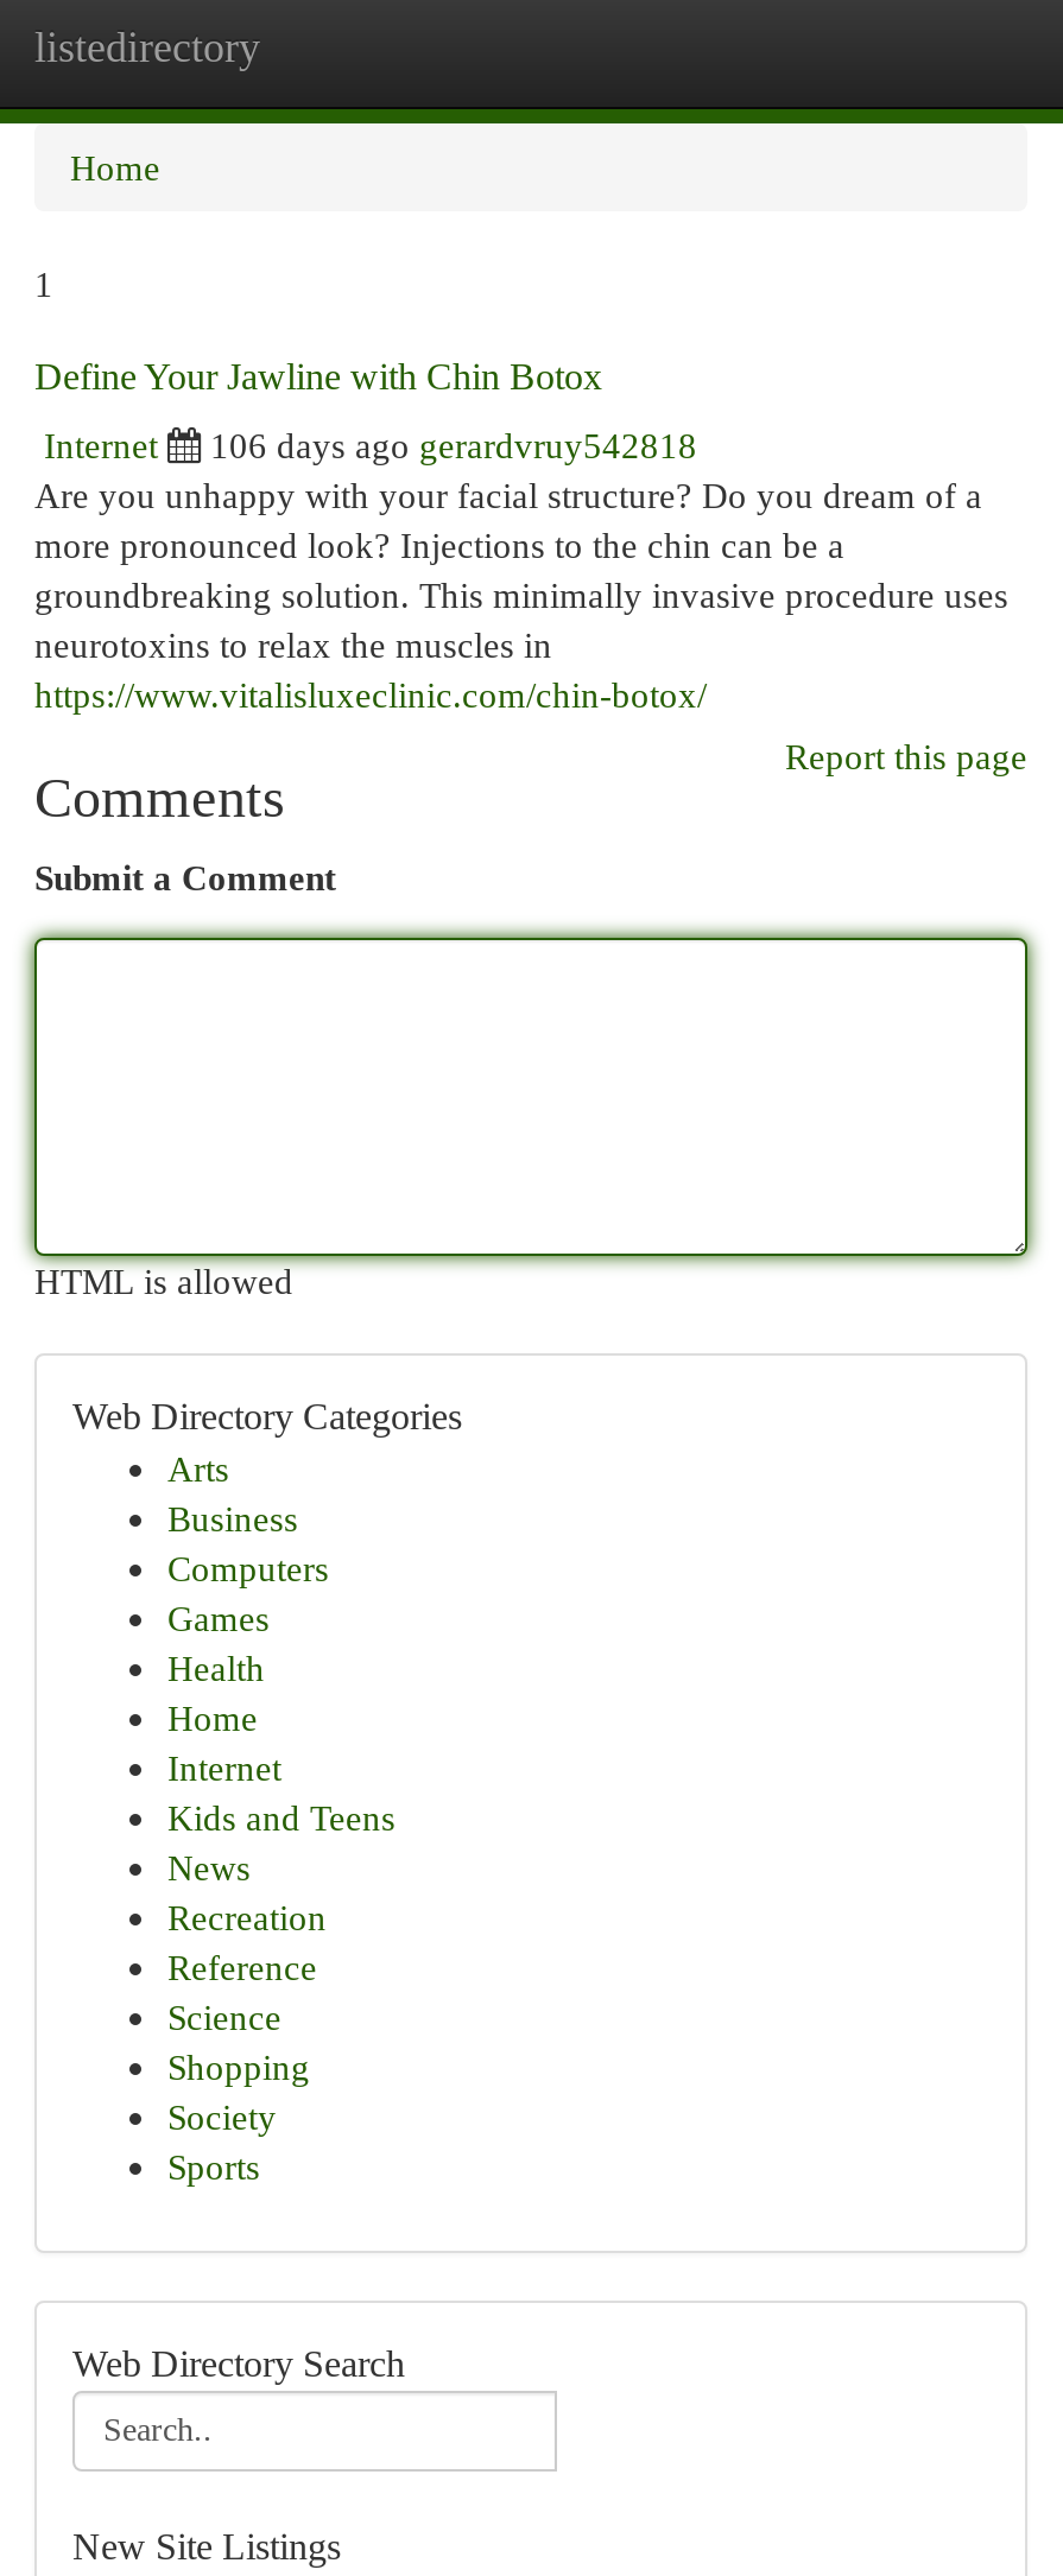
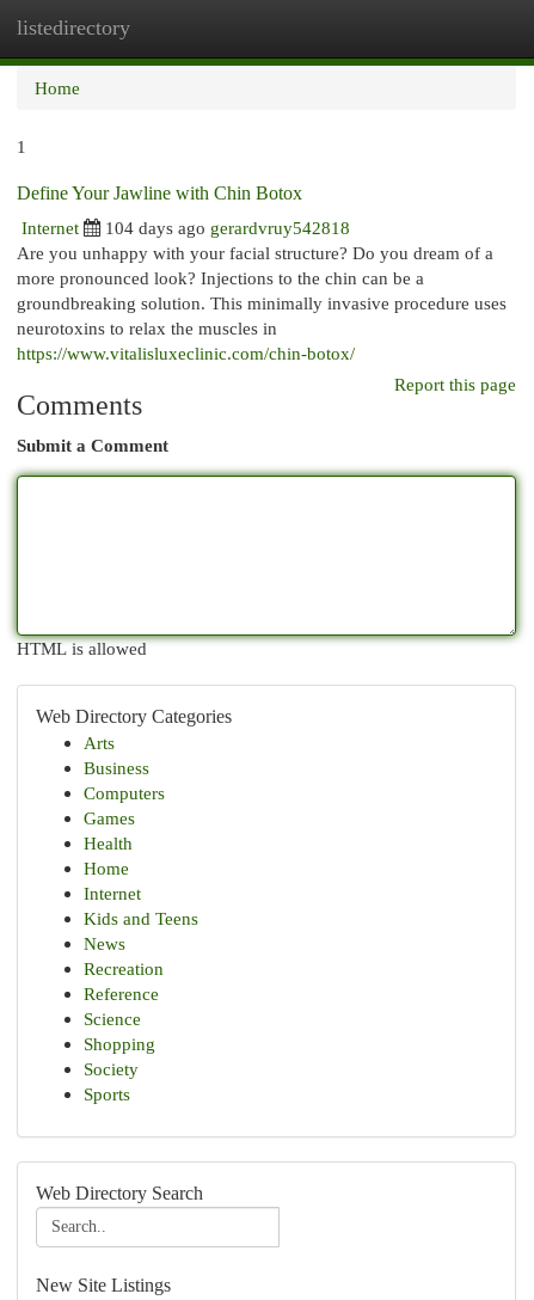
- 106 days ago gerardvruy542818
+ 104 days ago gerardvruy542818
